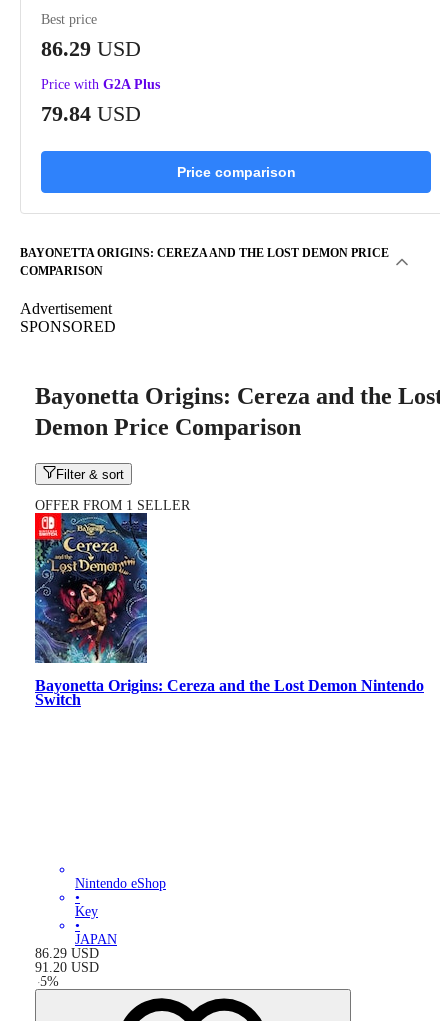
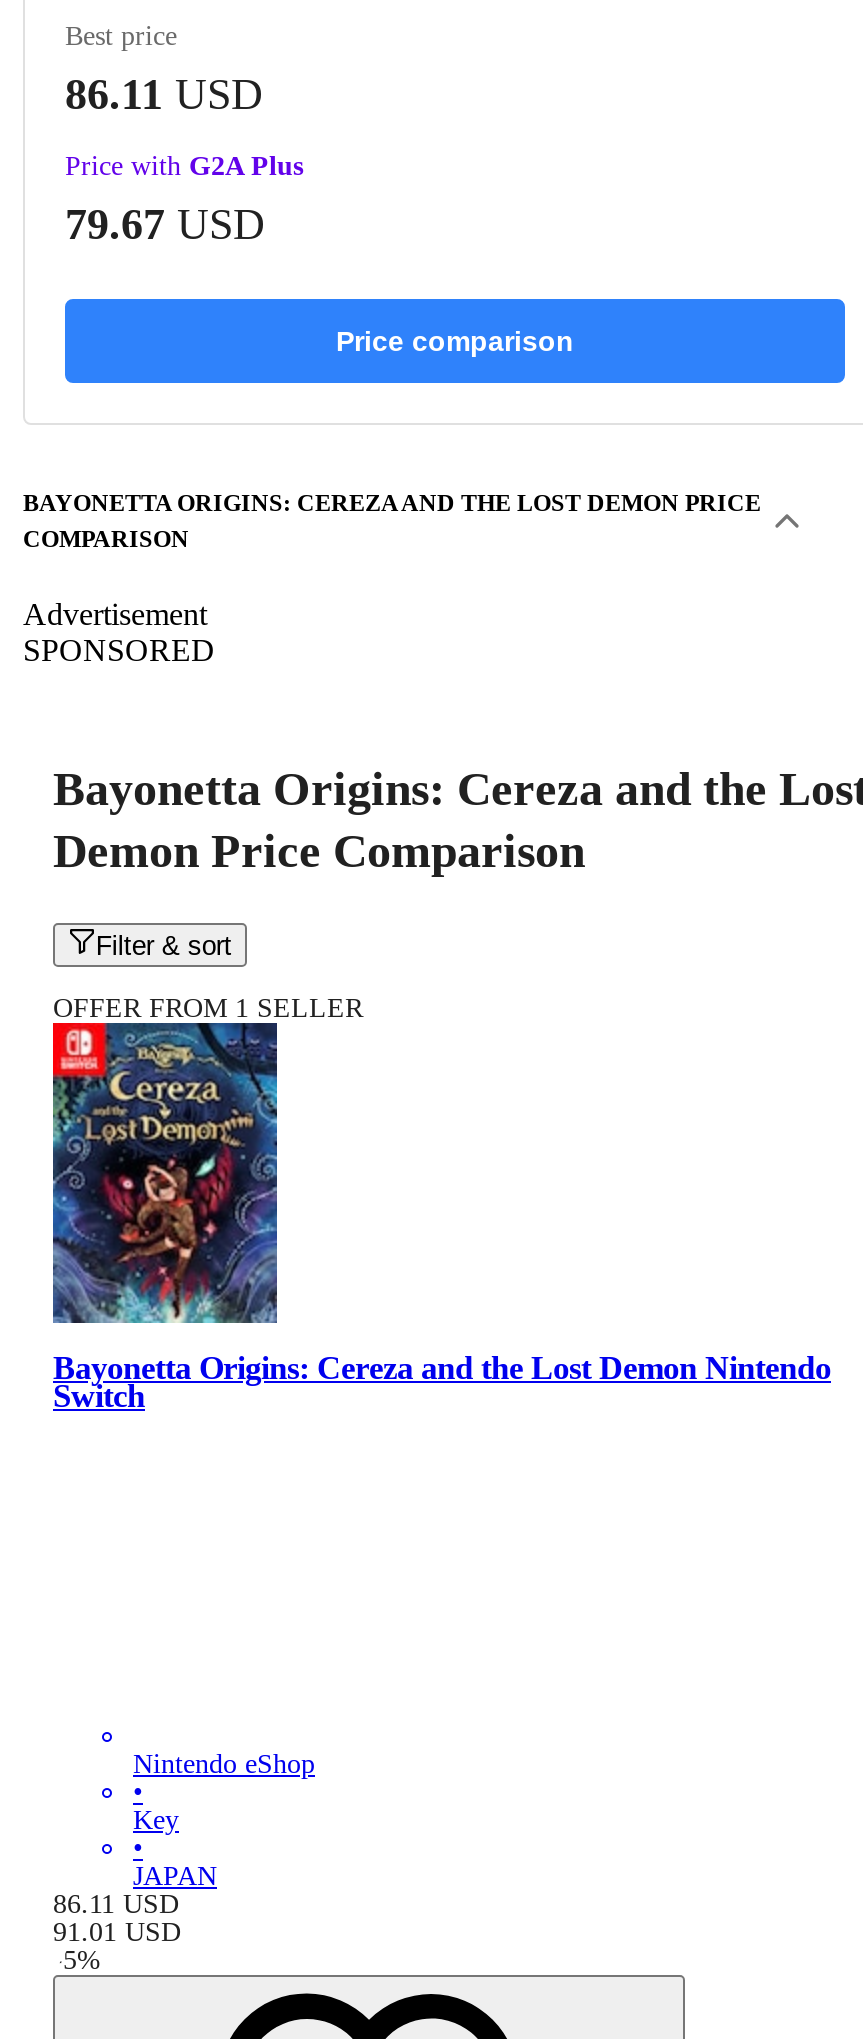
- 86.29 USD
+ 86.11 USD

- 79.84 USD
+ 79.67 USD

- 86.29 USD
+ 86.11 USD

- 91.20 USD
+ 91.01 USD
